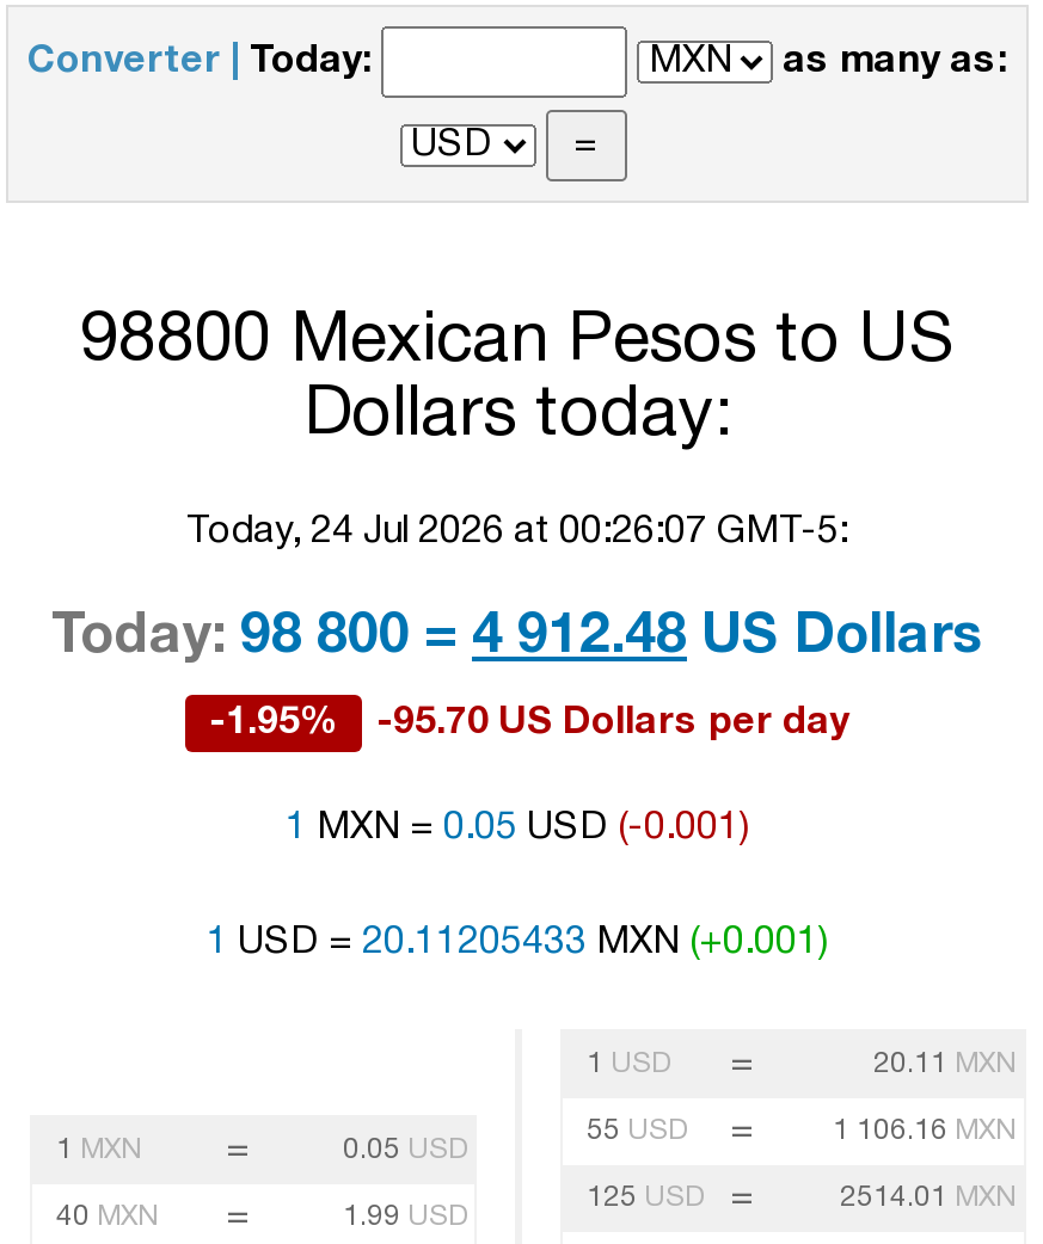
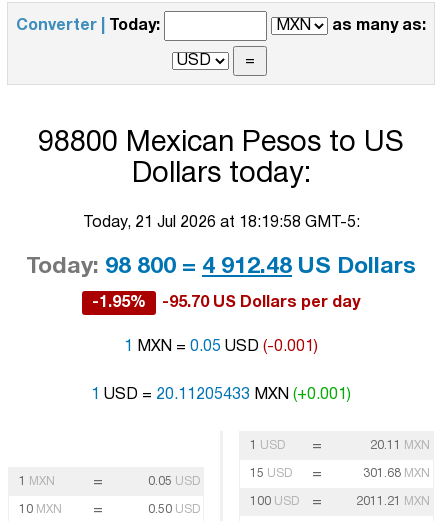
- Today, 24 Jul 2026 at 00:26:07 GMT-5:
+ Today, 21 Jul 2026 at 18:19:58 GMT-5:

- 55 USD
+ 15 USD

- 1 106.16 MXN
+ 301.68 MXN

- 125 USD
+ 100 USD

- 2514.01 MXN
+ 2011.21 MXN

- 40 MXN
+ 10 MXN

- 1.99 USD
+ 0.50 USD
